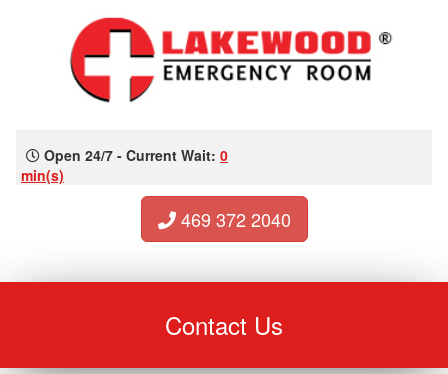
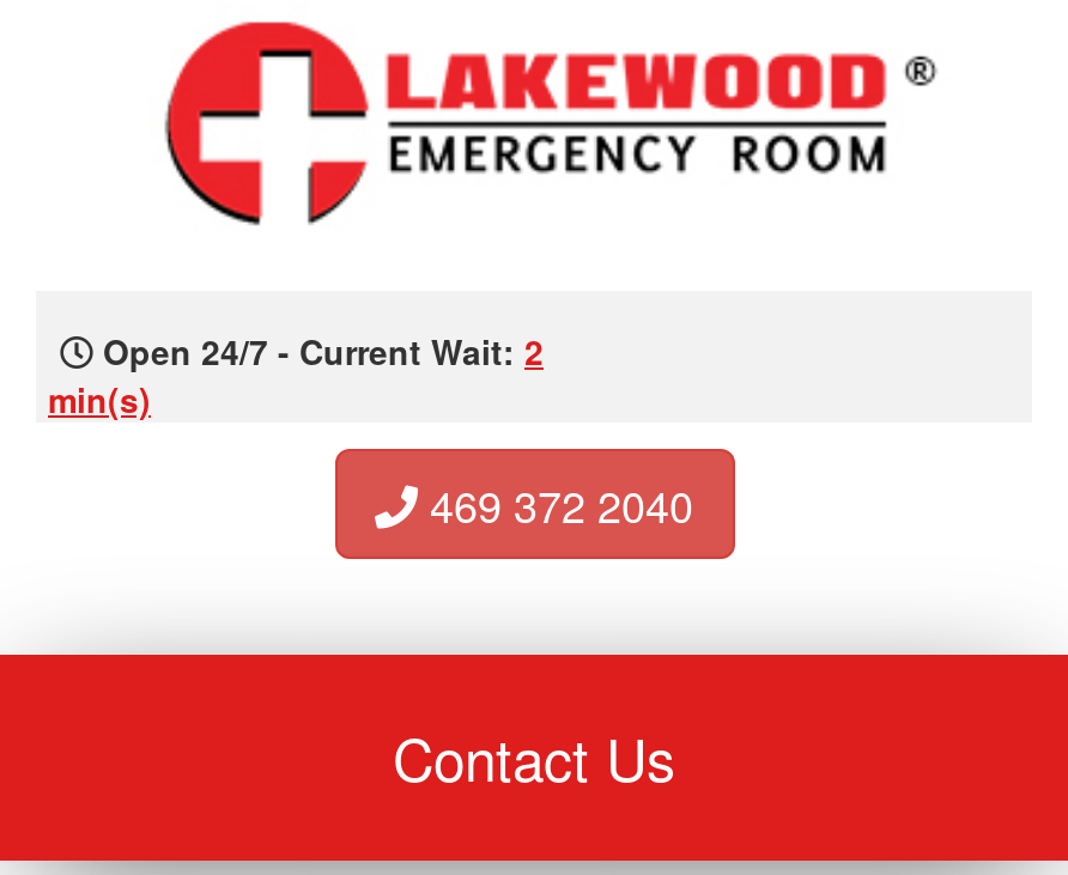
- Open 24/7 - Current Wait: 0
+ Open 24/7 - Current Wait: 2
